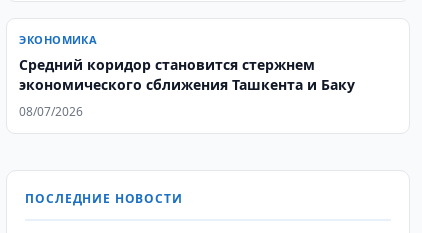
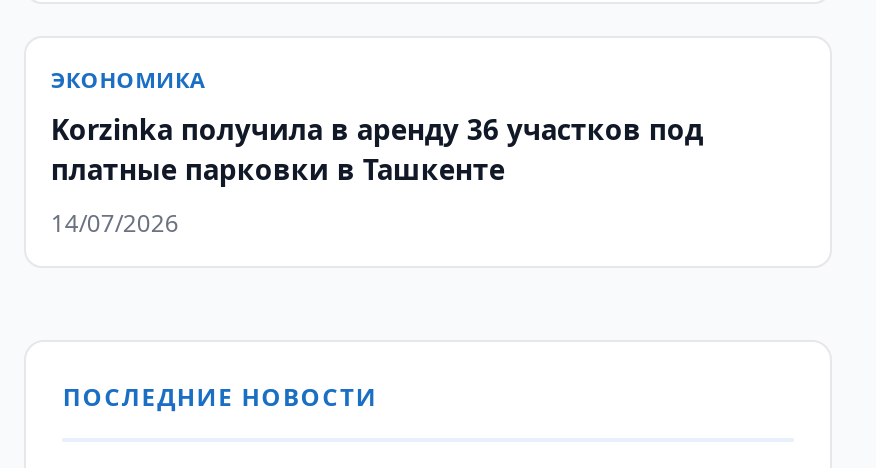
- Средний коридор становится стержнем
- экономического сближения Ташкента и Баку
+ Korzinka получила в аренду 36 участков под
+ платные парковки в Ташкенте

- 08/07/2026
+ 14/07/2026
